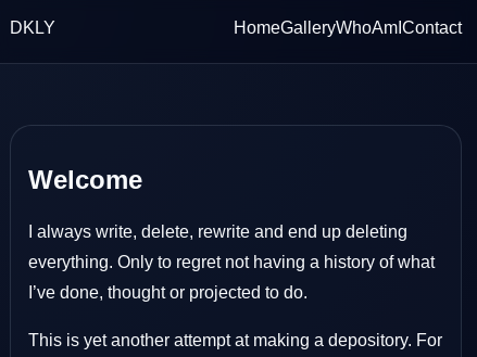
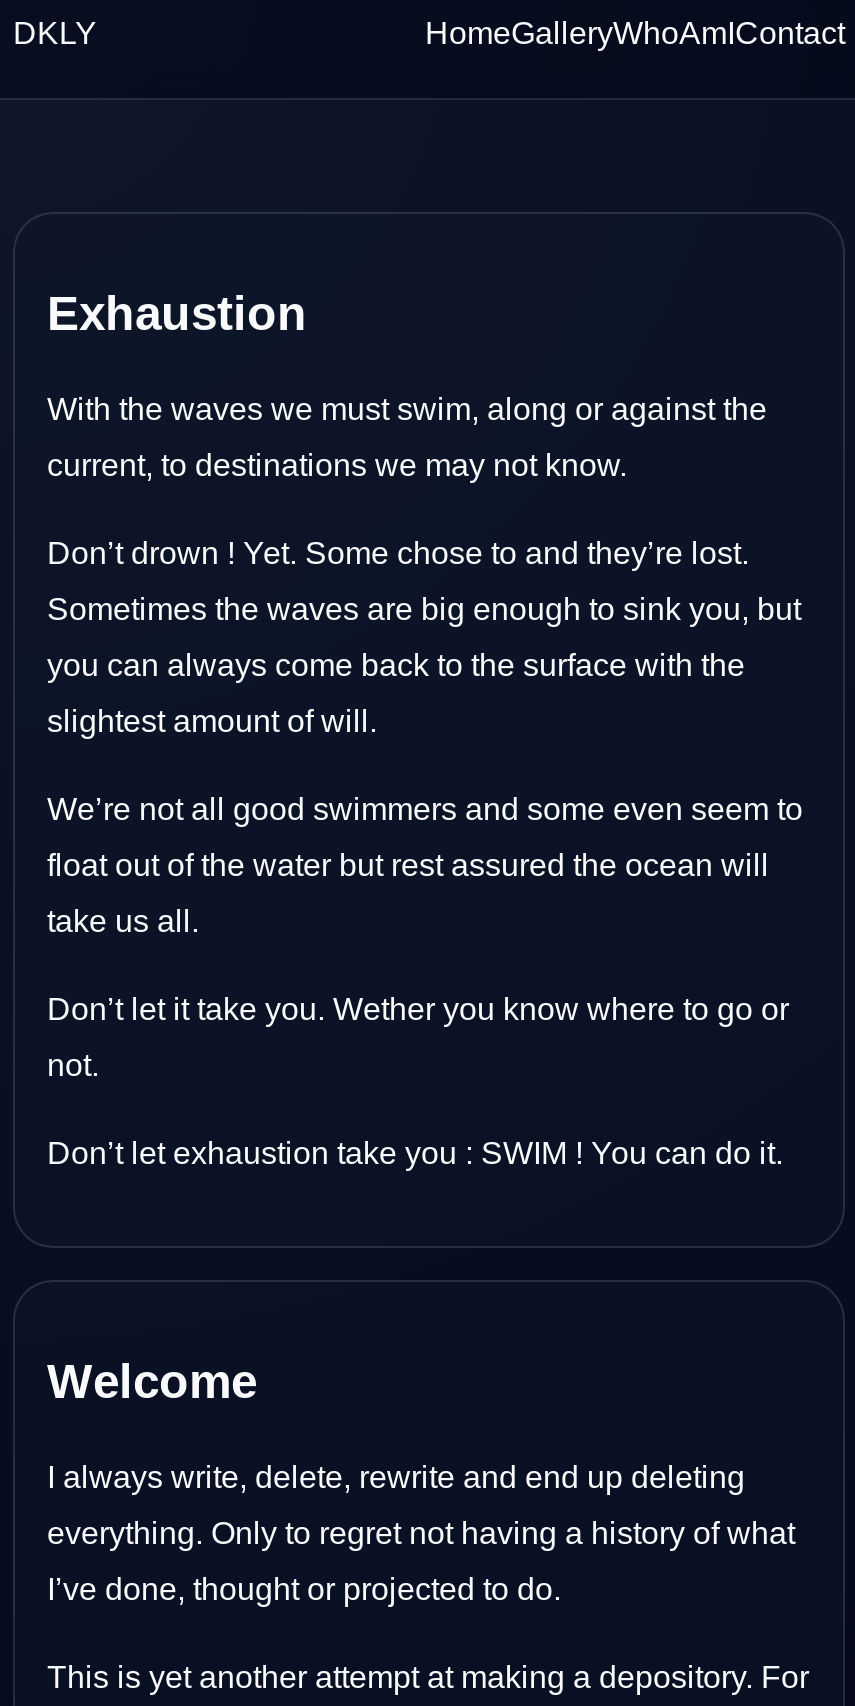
+ Exhaustion
+ With the waves we must swim, along or against the
+ current, to destinations we may not know.
+ Don’t drown ! Yet. Some chose to and they’re lost.
+ Sometimes the waves are big enough to sink you, but
+ you can always come back to the surface with the
+ slightest amount of will.
+ We’re not all good swimmers and some even seem to
+ float out of the water but rest assured the ocean will
+ take us all.
+ Don’t let it take you. Wether you know where to go or
+ not.
+ Don’t let exhaustion take you : SWIM ! You can do it.
